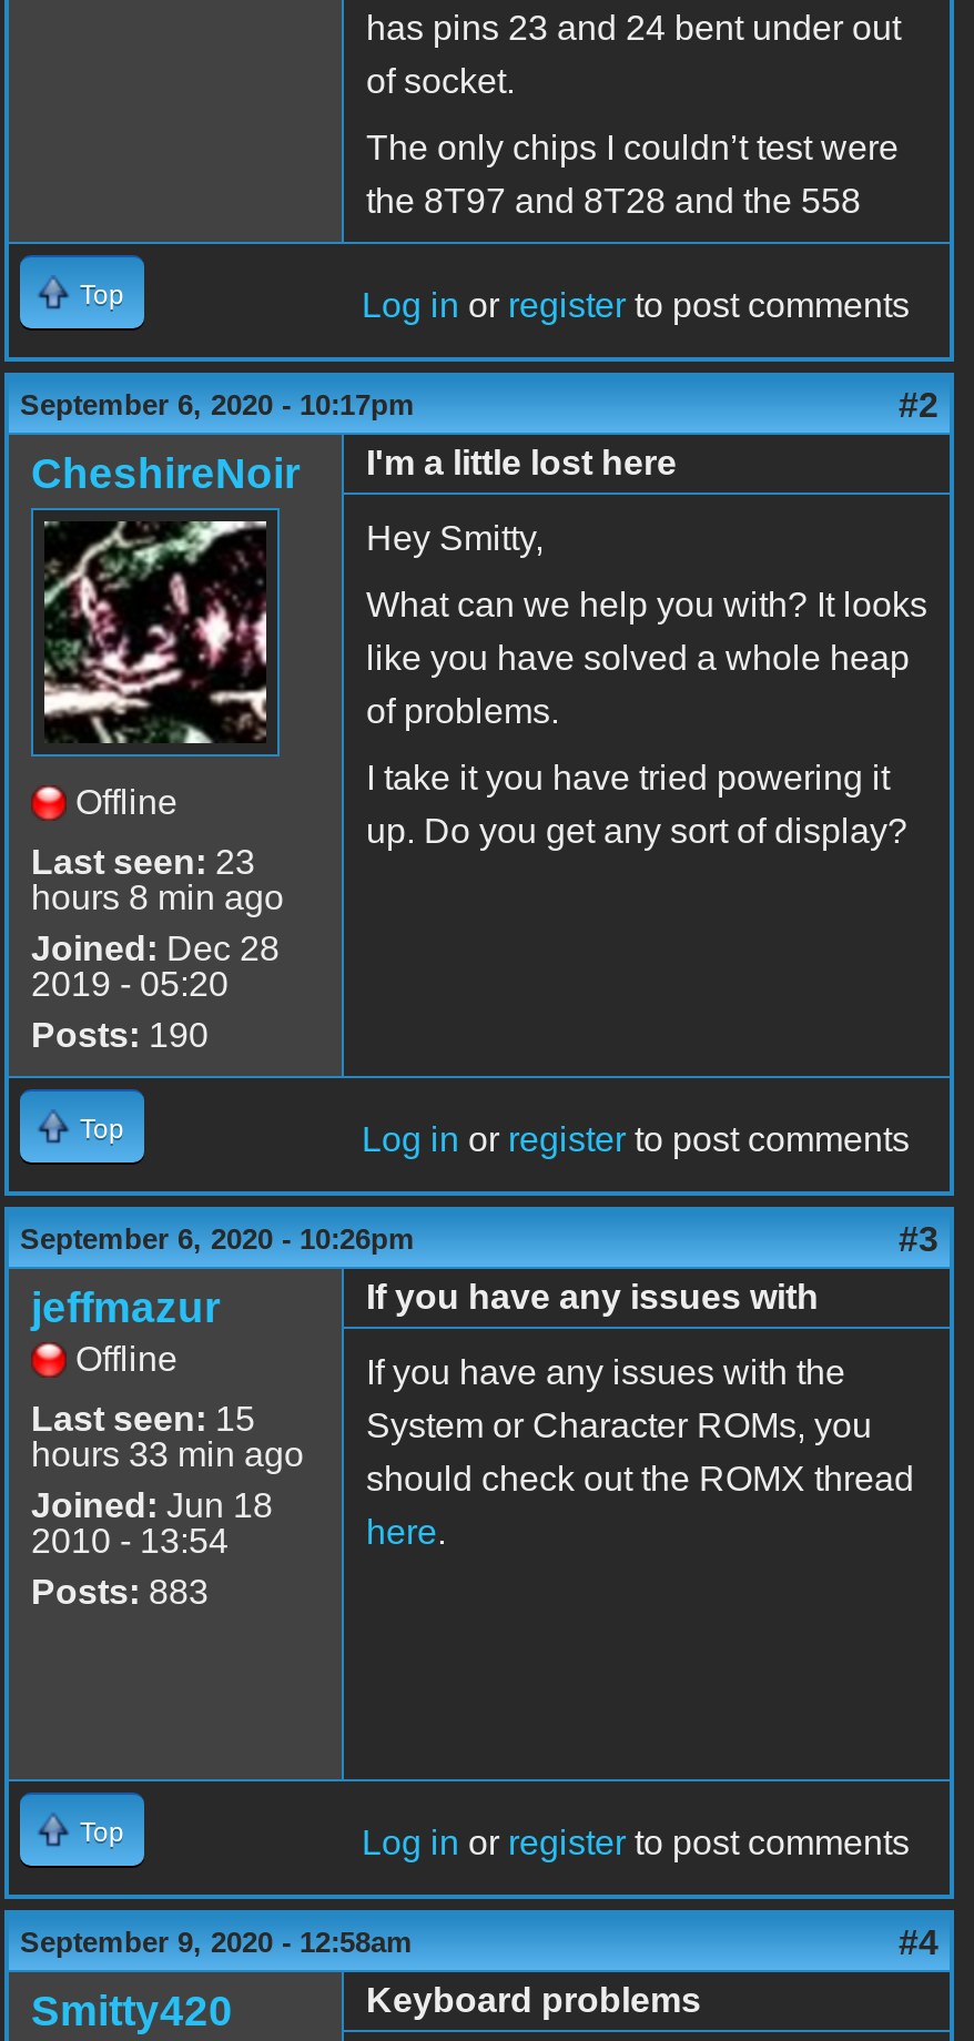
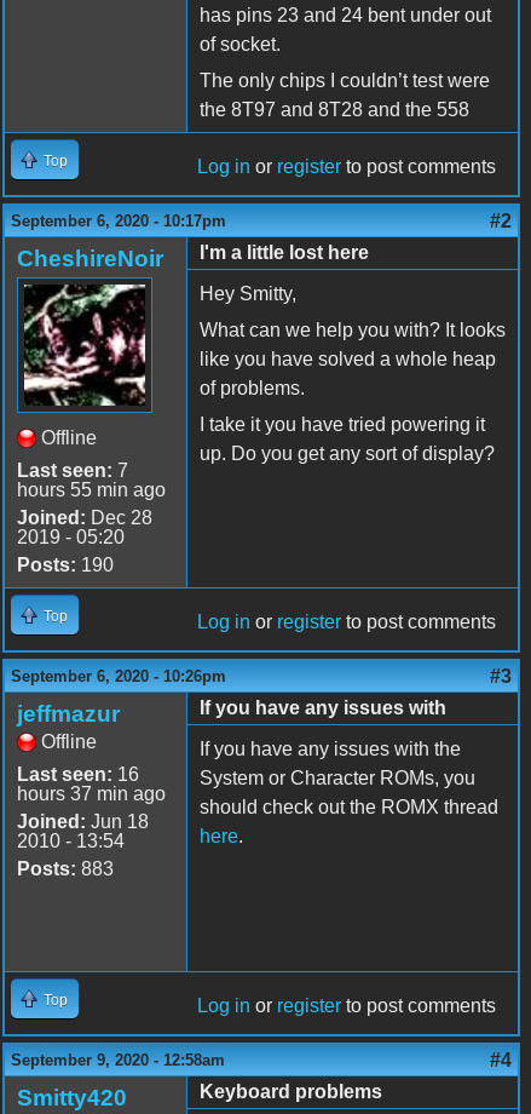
- Last seen: 23
+ Last seen: 7

- hours 8 min ago
+ hours 55 min ago

- Last seen: 15
+ Last seen: 16

- hours 33 min ago
+ hours 37 min ago
